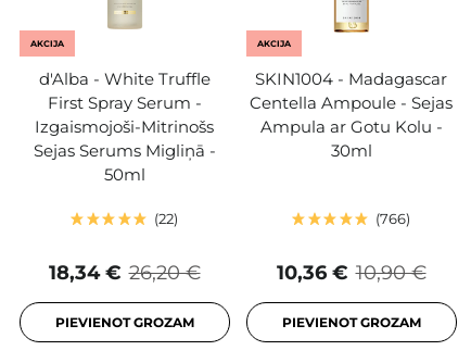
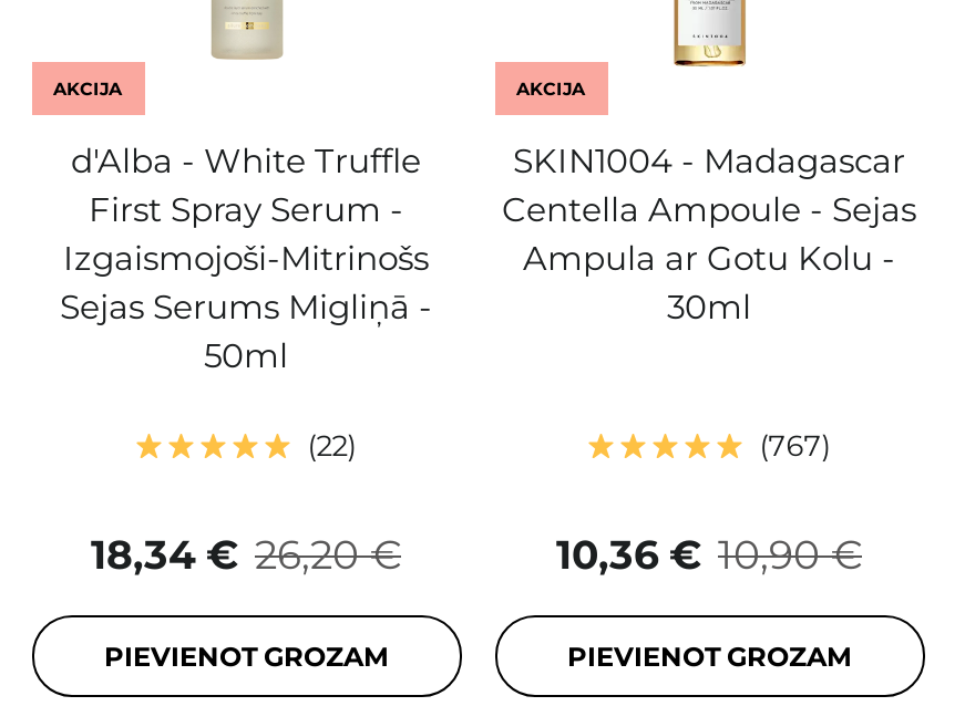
- 766
+ 767
